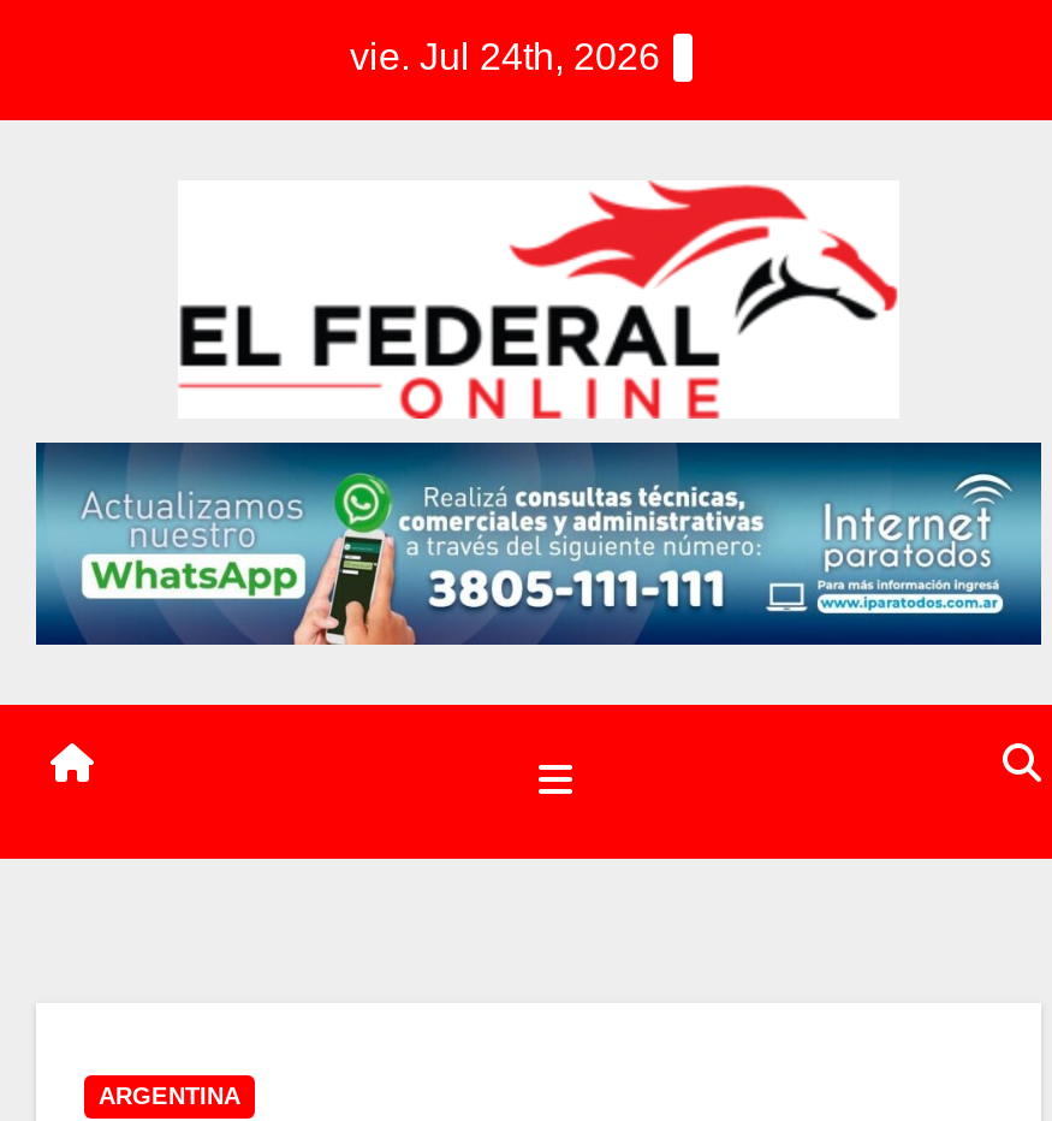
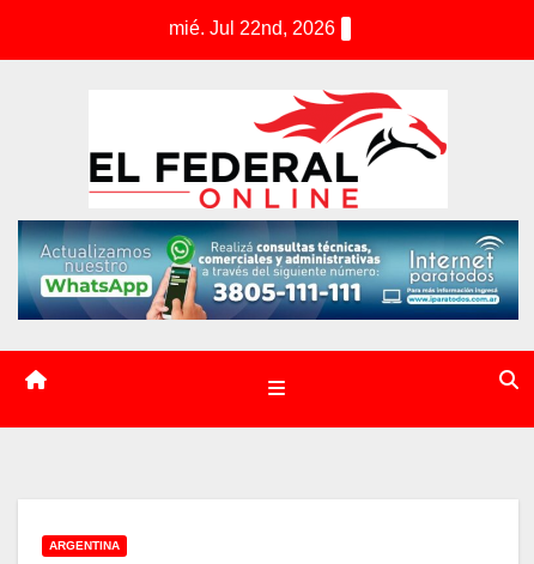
- vie. Jul 24th, 2026
+ mié. Jul 22nd, 2026
